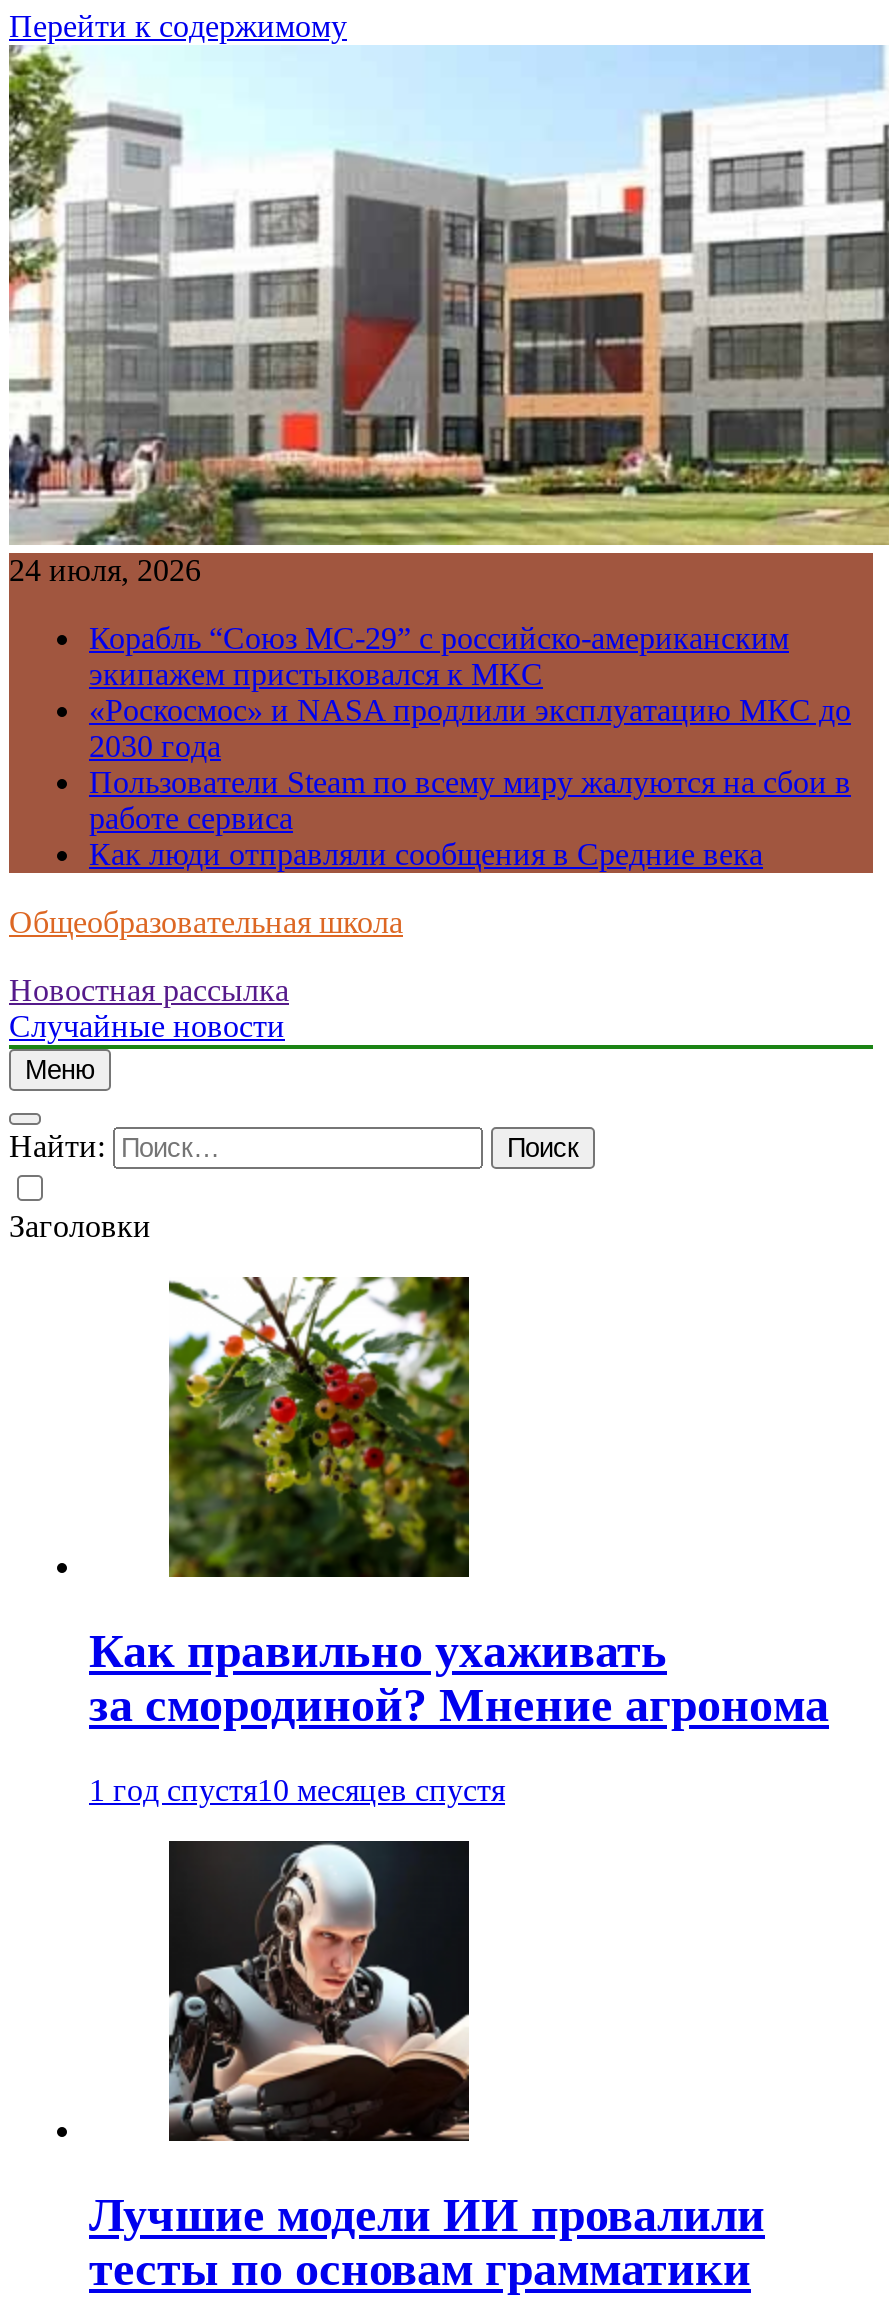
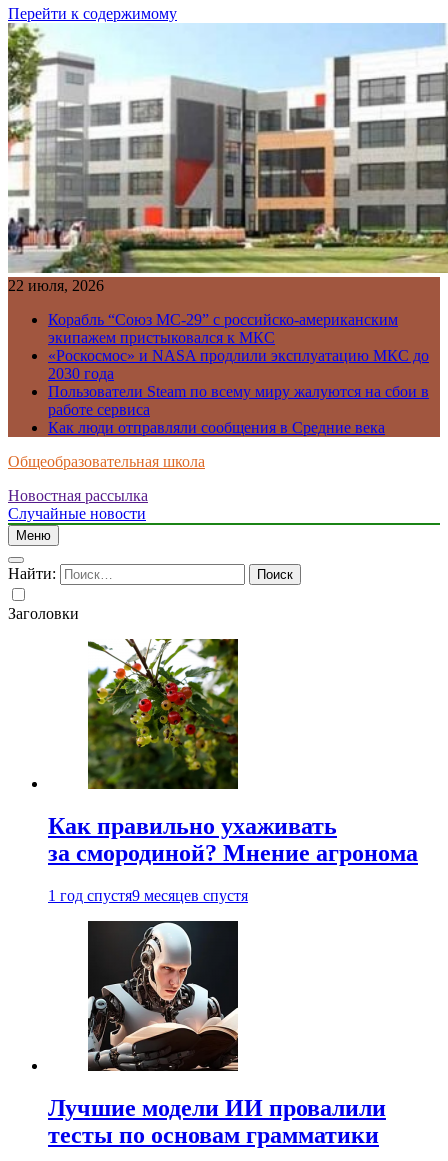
- 24 июля, 2026
+ 22 июля, 2026

- 1 год спустя10 месяцев спустя
+ 1 год спустя9 месяцев спустя
